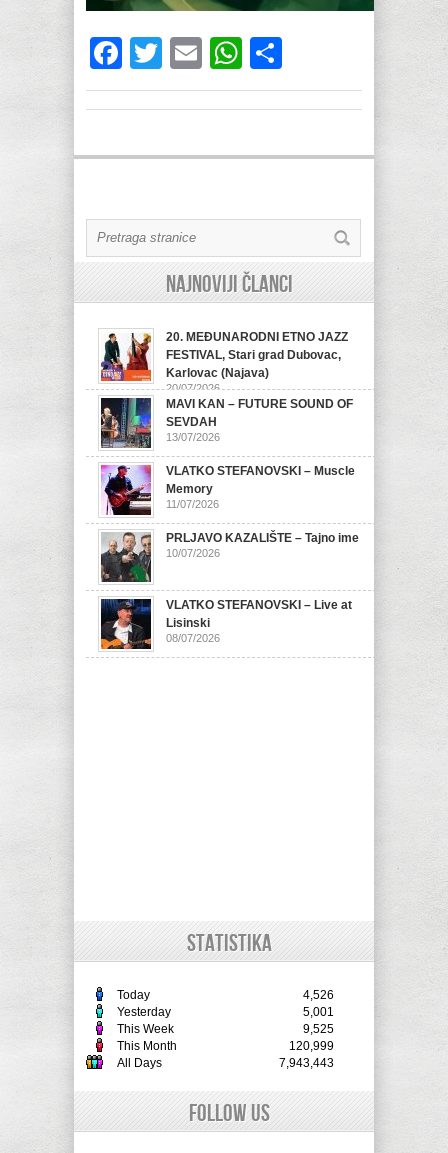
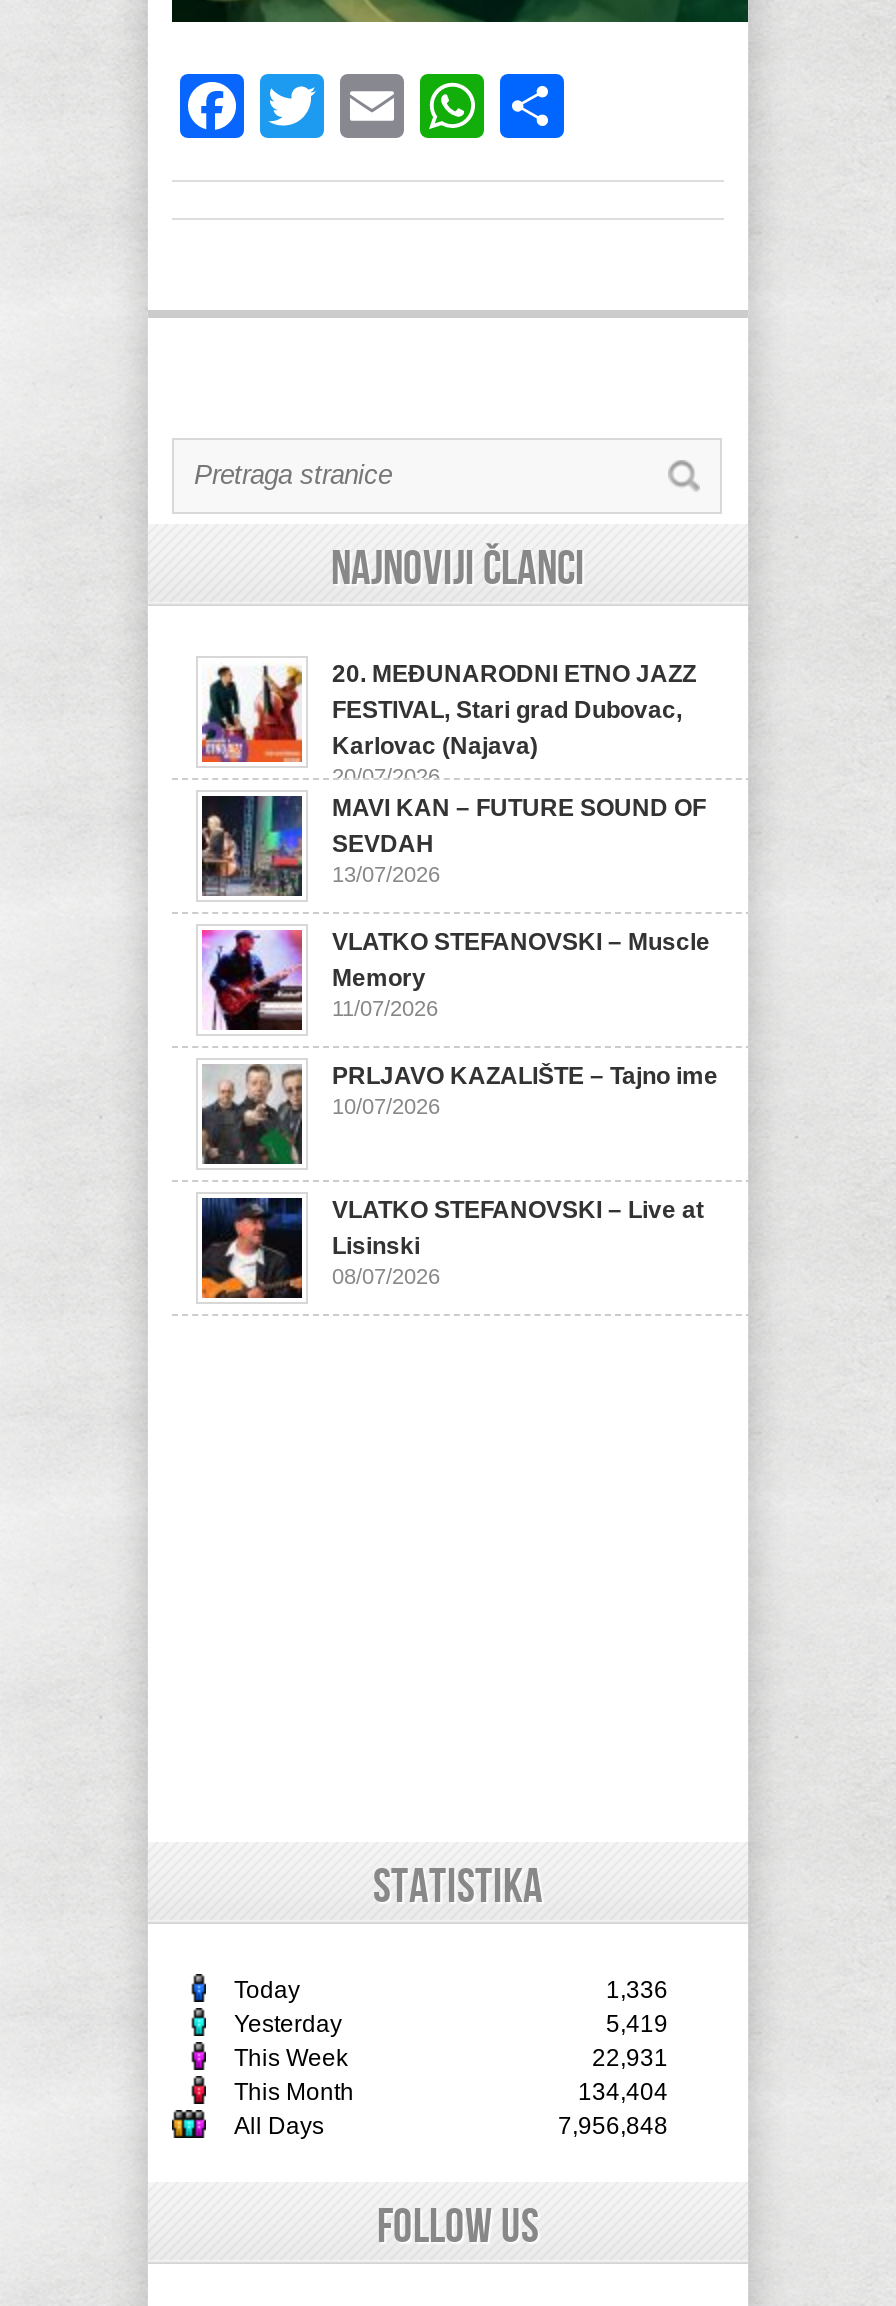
- 4,526
+ 1,336

- 5,001
+ 5,419

- 9,525
+ 22,931

- 120,999
+ 134,404

- 7,943,443
+ 7,956,848
